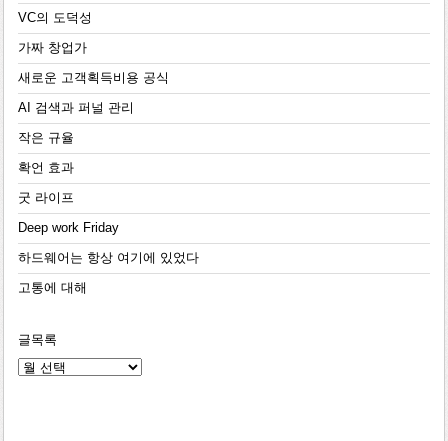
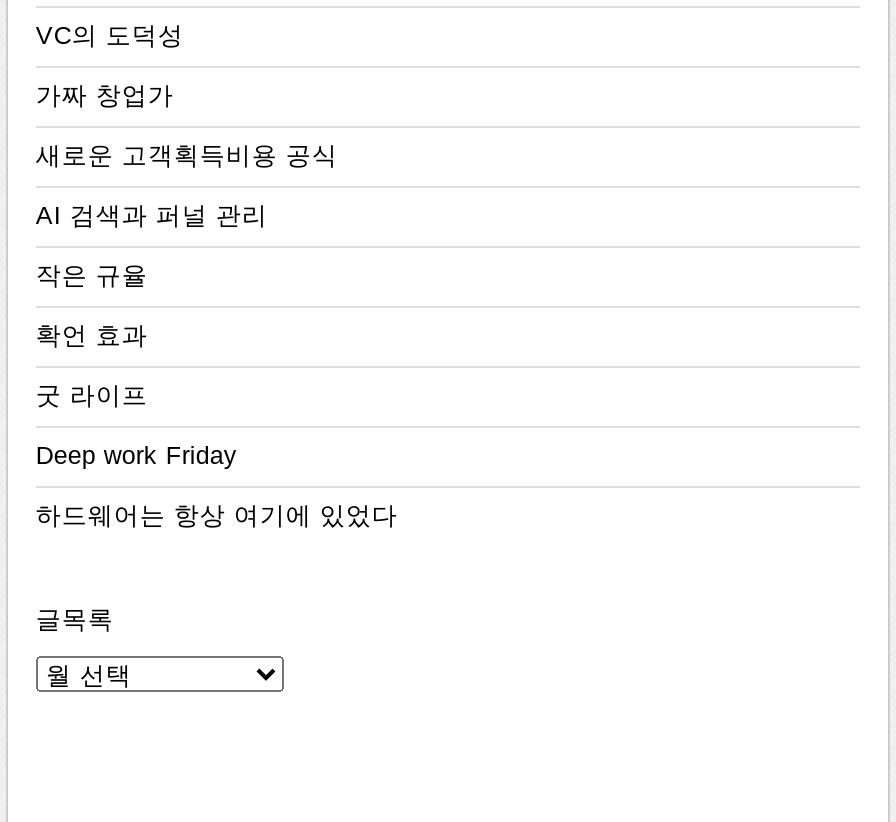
- 고통에 대해
